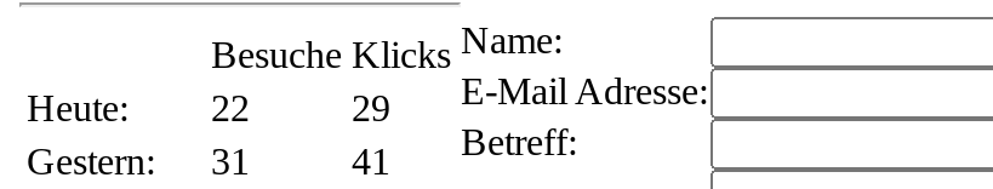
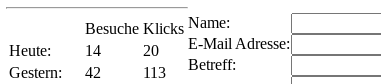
- 29 E-Mail Adresse:
+ 20 E-Mail Adresse:

- Heute: 22
+ Heute: 14

- 41 Betreff:
+ 113 Betreff:

- Gestern: 31
+ Gestern: 42
